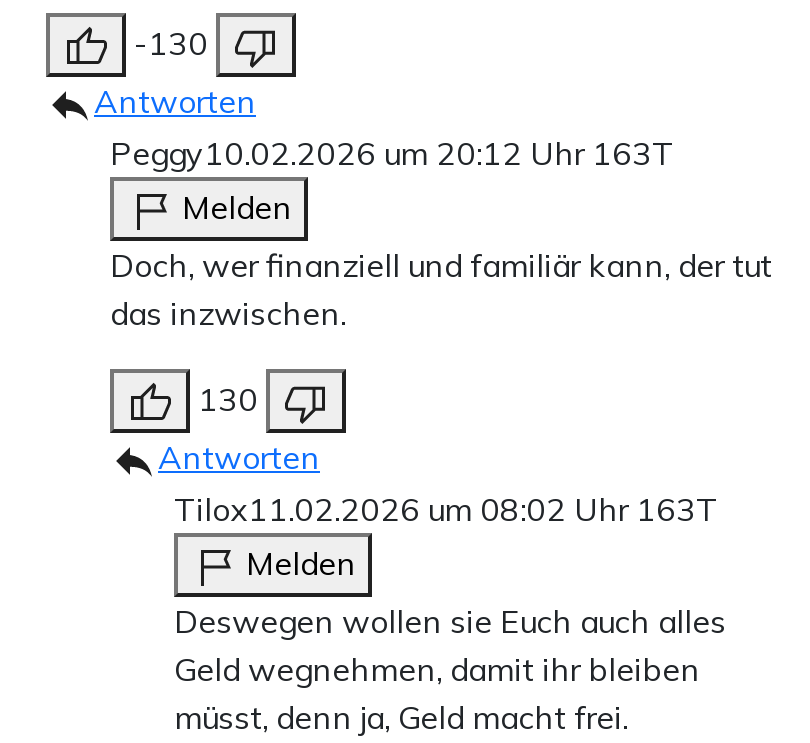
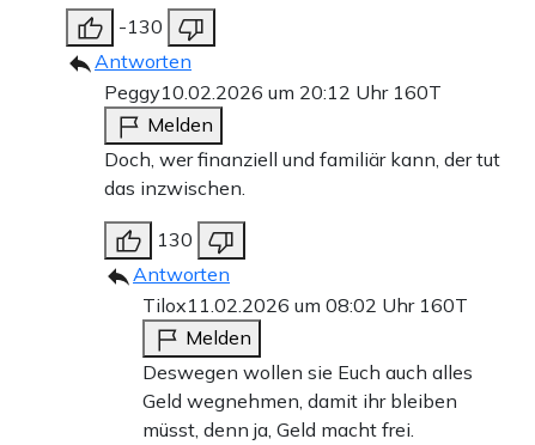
- Peggy10.02.2026 um 20:12 Uhr 163T
+ Peggy10.02.2026 um 20:12 Uhr 160T

- Tilox11.02.2026 um 08:02 Uhr 163T
+ Tilox11.02.2026 um 08:02 Uhr 160T
